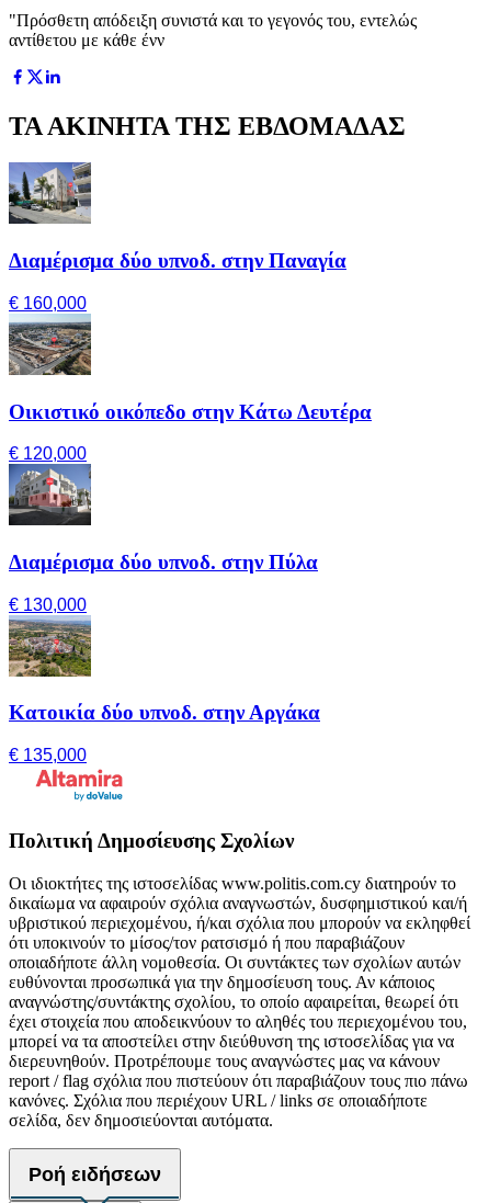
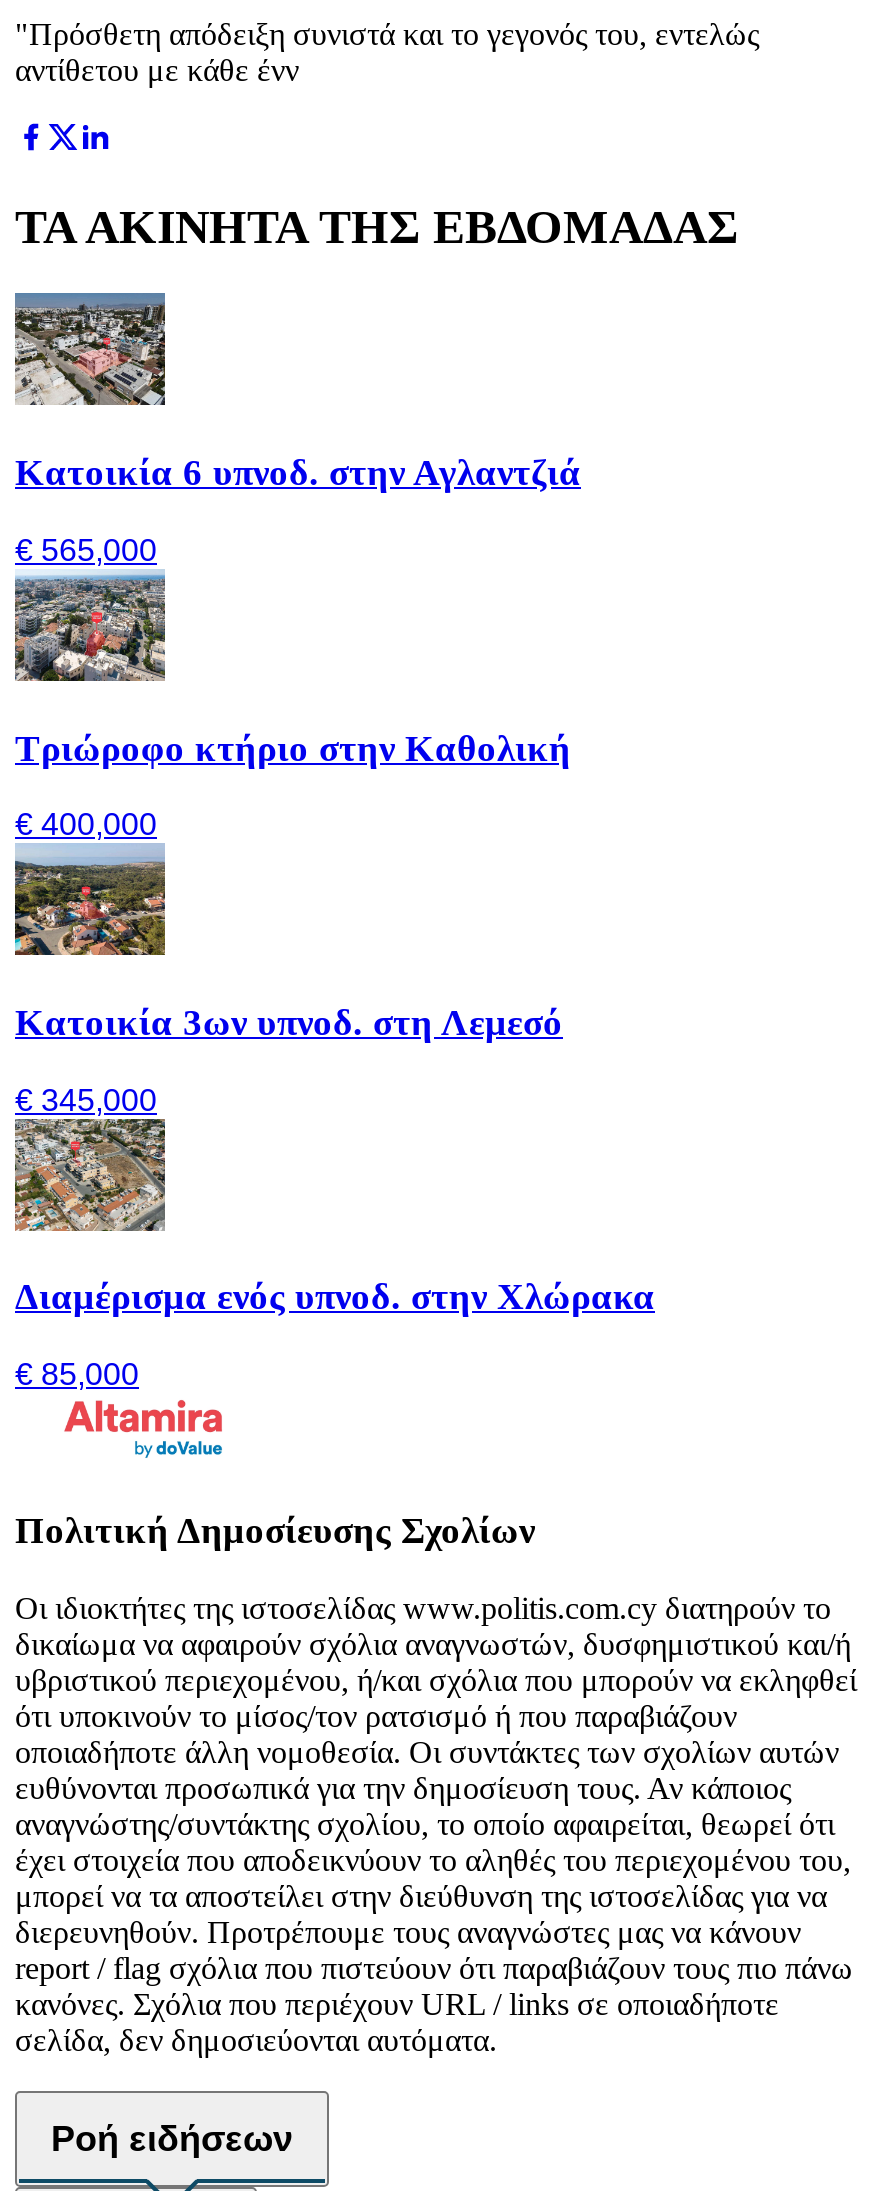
- [image]
- Διαμέρισμα δύο υπνοδ. στην Παναγία
+ [image]
+ Κατοικία 6 υπνοδ. στην Αγλαντζιά

- € 160,000
+ € 565,000

- [image]
- Οικιστικό οικόπεδο στην Κάτω Δευτέρα
+ [image]
+ Τριώροφο κτήριο στην Καθολική

- € 120,000
+ € 400,000

- [image]
- Διαμέρισμα δύο υπνοδ. στην Πύλα
+ [image]
+ Κατοικία 3ων υπνοδ. στη Λεμεσό

- € 130,000
+ € 345,000

- [image]
- Κατοικία δύο υπνοδ. στην Αργάκα
+ [image]
+ Διαμέρισμα ενός υπνοδ. στην Χλώρακα

- € 135,000
+ € 85,000
